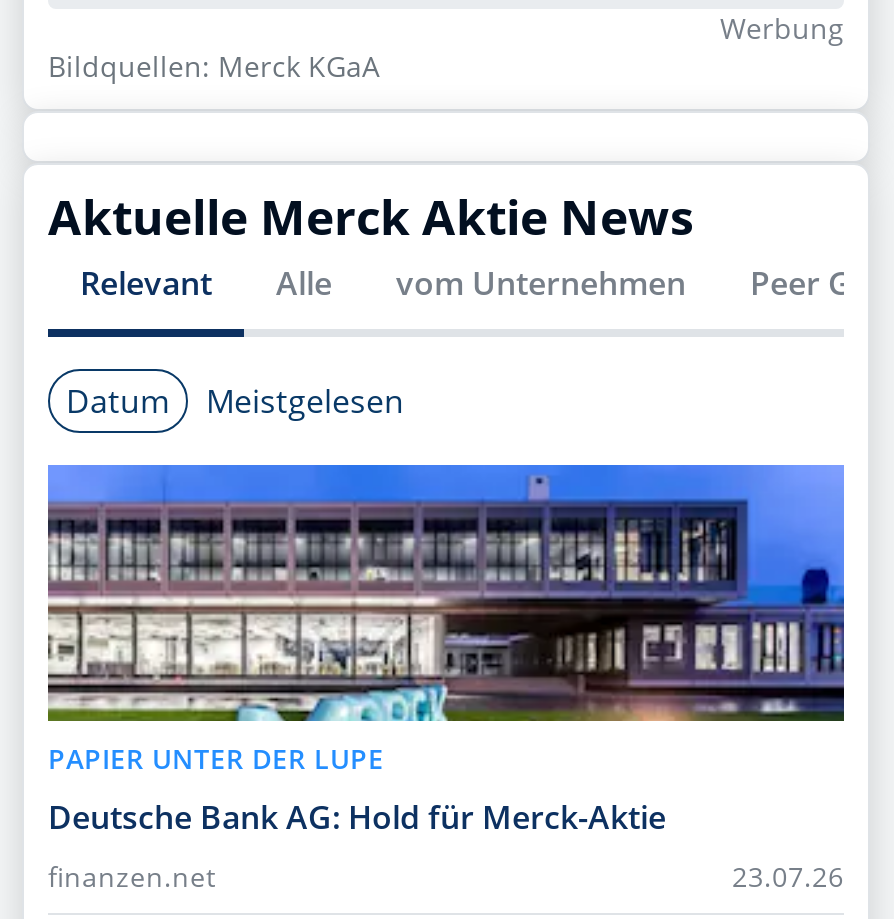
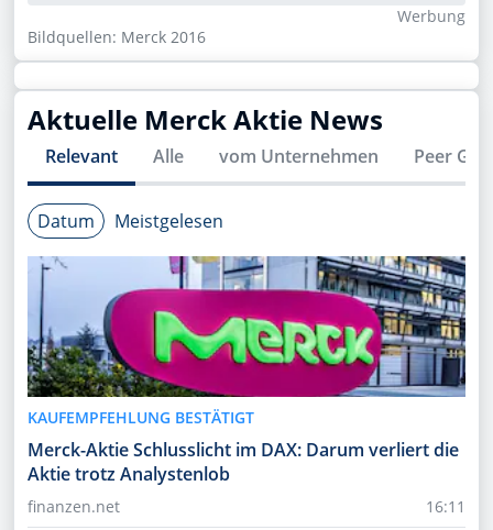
- Bildquellen: Merck KGaA
+ Bildquellen: Merck 2016

- [image]
- PAPIER UNTER DER LUPE
- Deutsche Bank AG: Hold für Merck-Aktie
+ [image]
+ KAUFEMPFEHLUNG BESTÄTIGT
+ Merck-Aktie Schlusslicht im DAX: Darum verliert die
+ Aktie trotz Analystenlob

- 23.07.26
+ 16:11
